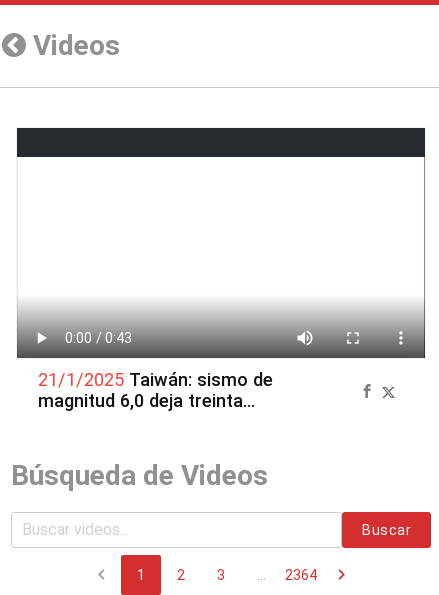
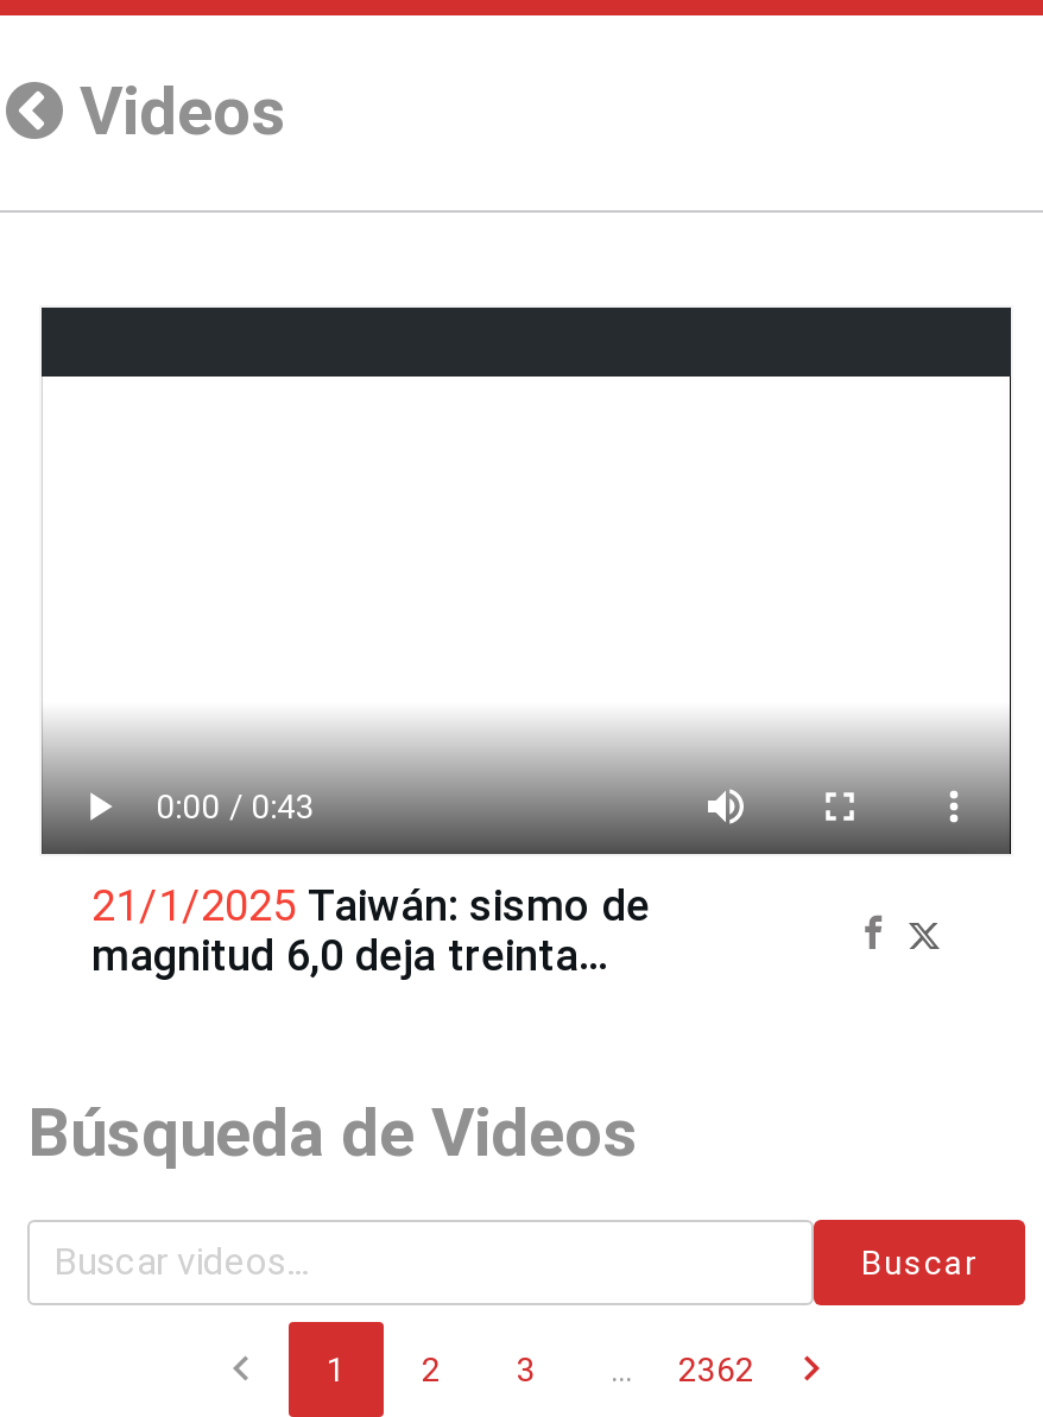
- 2364
+ 2362
